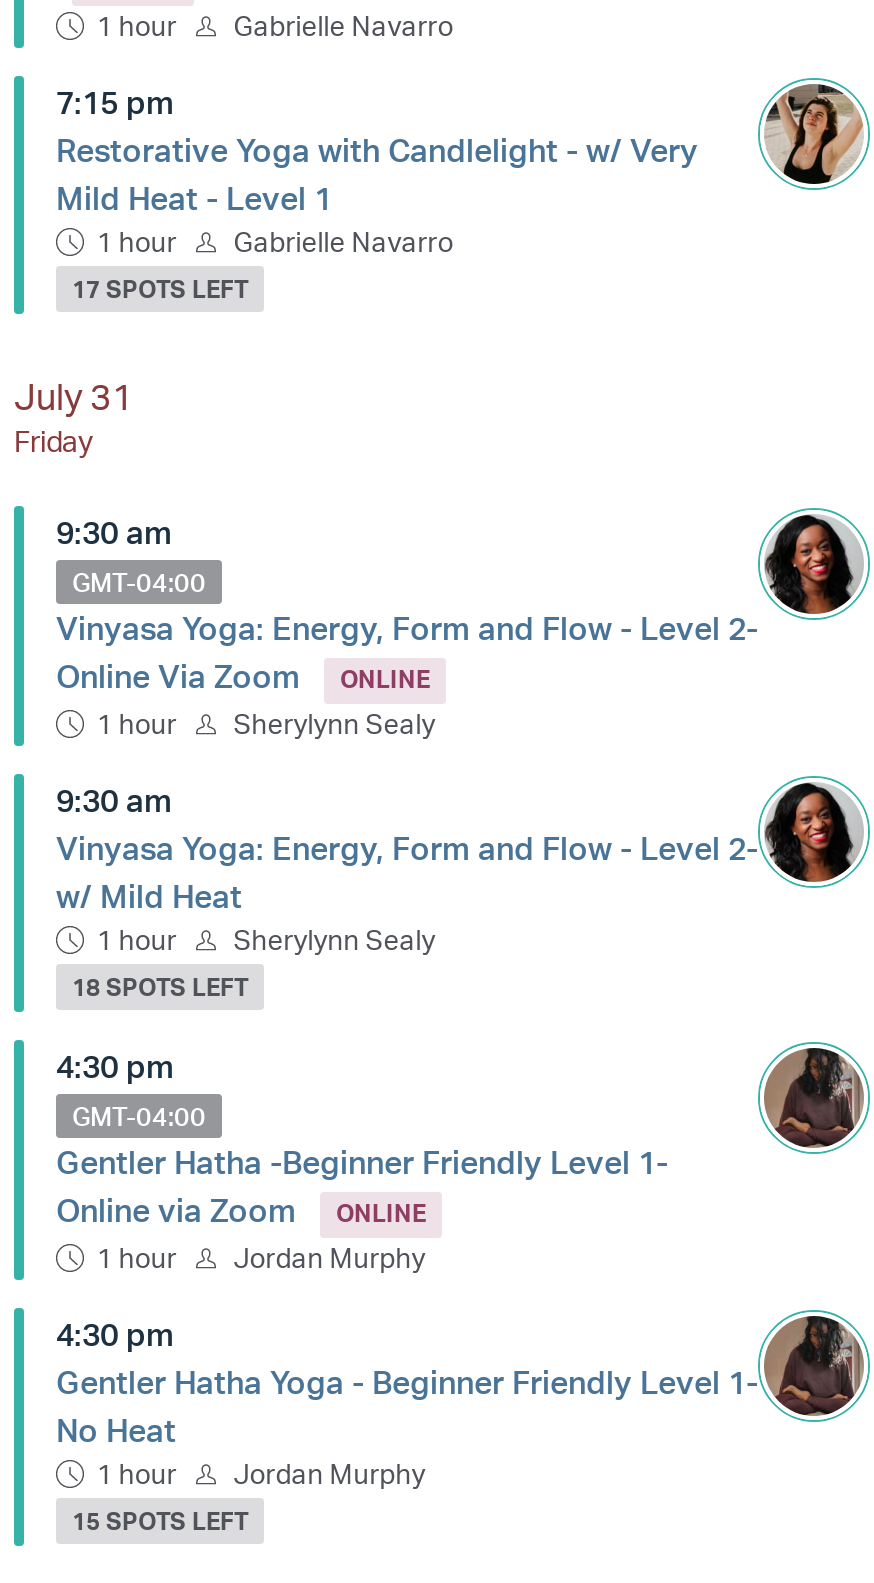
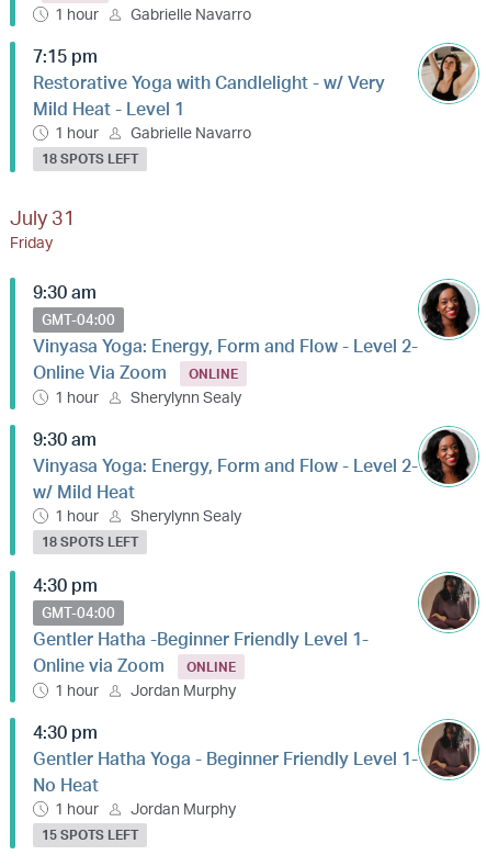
- 17 SPOTS LEFT
+ 18 SPOTS LEFT
